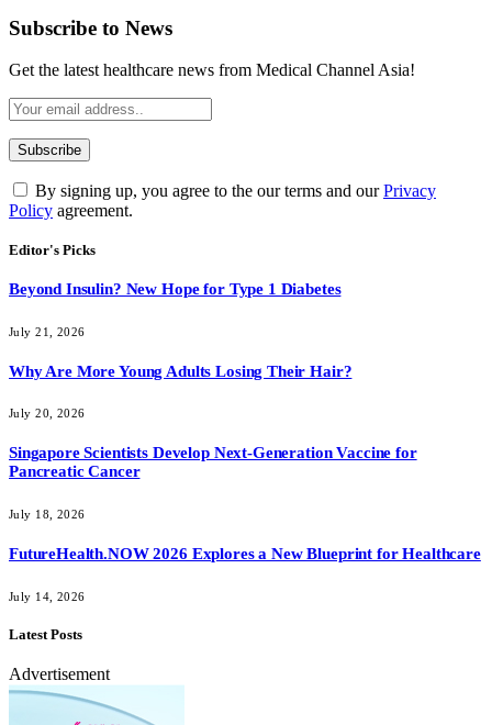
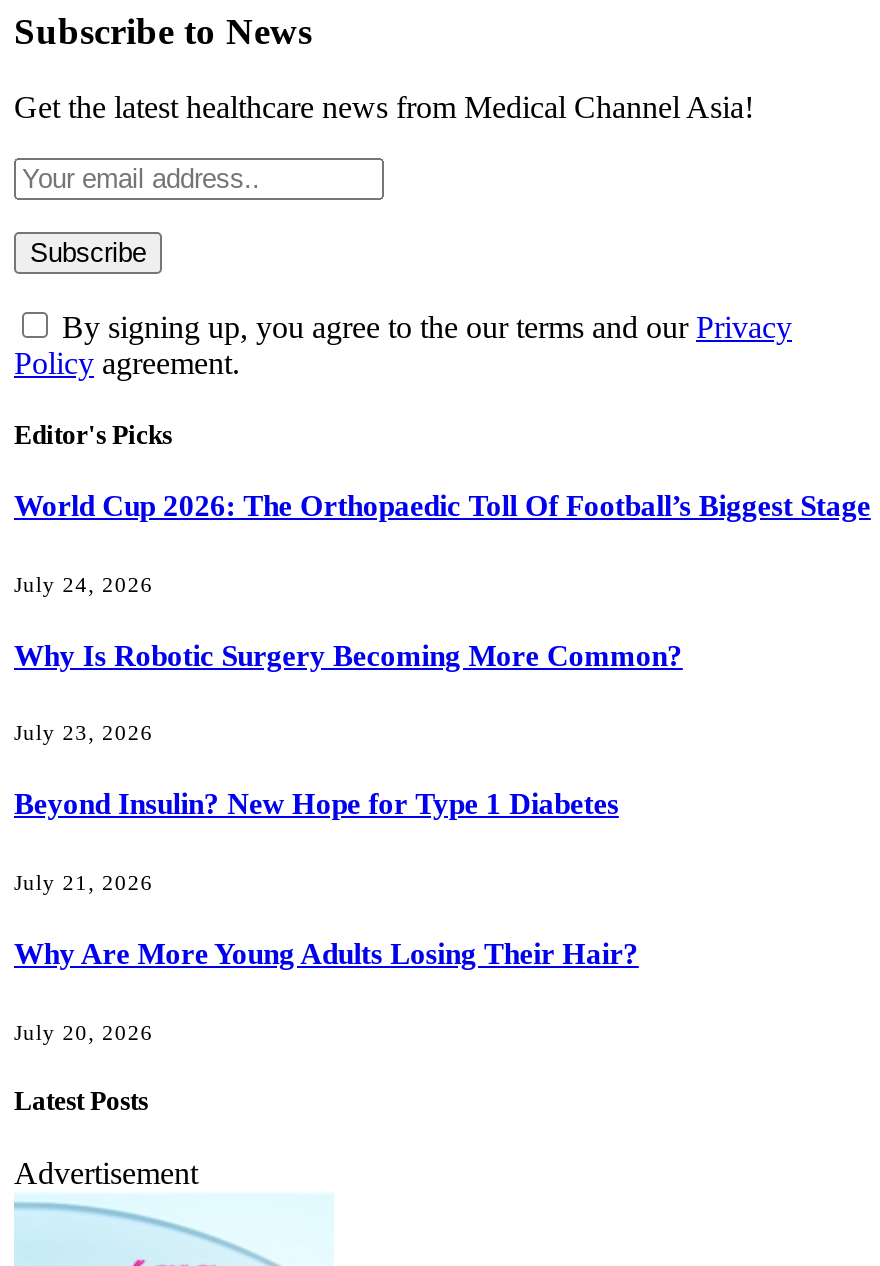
+ World Cup 2026: The Orthopaedic Toll Of Football’s Biggest Stage
+ July 24, 2026
+ Why Is Robotic Surgery Becoming More Common?
+ July 23, 2026

moved down: Beyond Insulin? New Hope for Type 1 Diabetes | July 21, 2026 | Why Are More Young Adults Losing Their Hair? | July 20, 2026

- Singapore Scientists Develop Next-Generation Vaccine for
- Pancreatic Cancer
- July 18, 2026
- FutureHealth.NOW 2026 Explores a New Blueprint for Healthcare
- July 14, 2026
